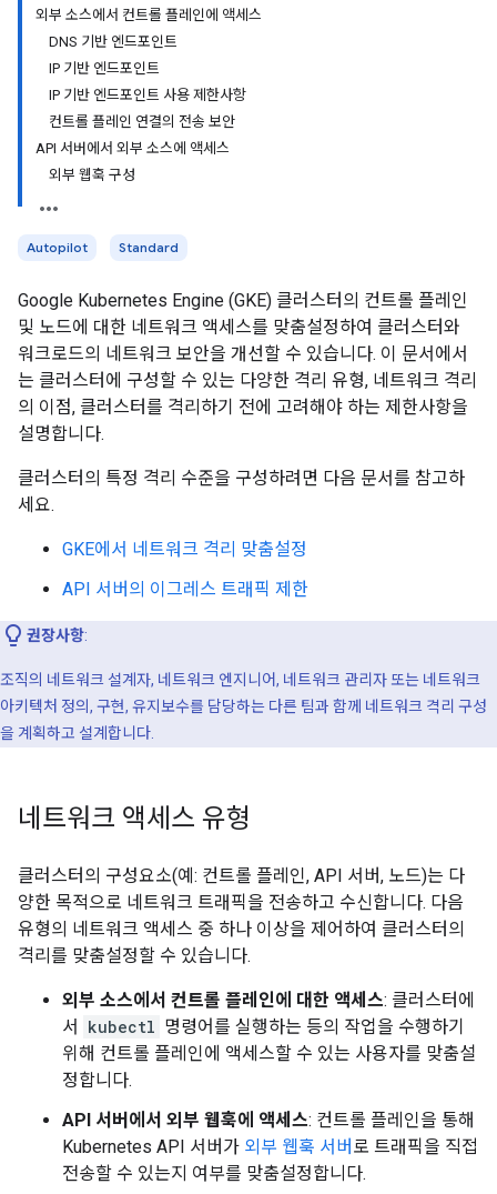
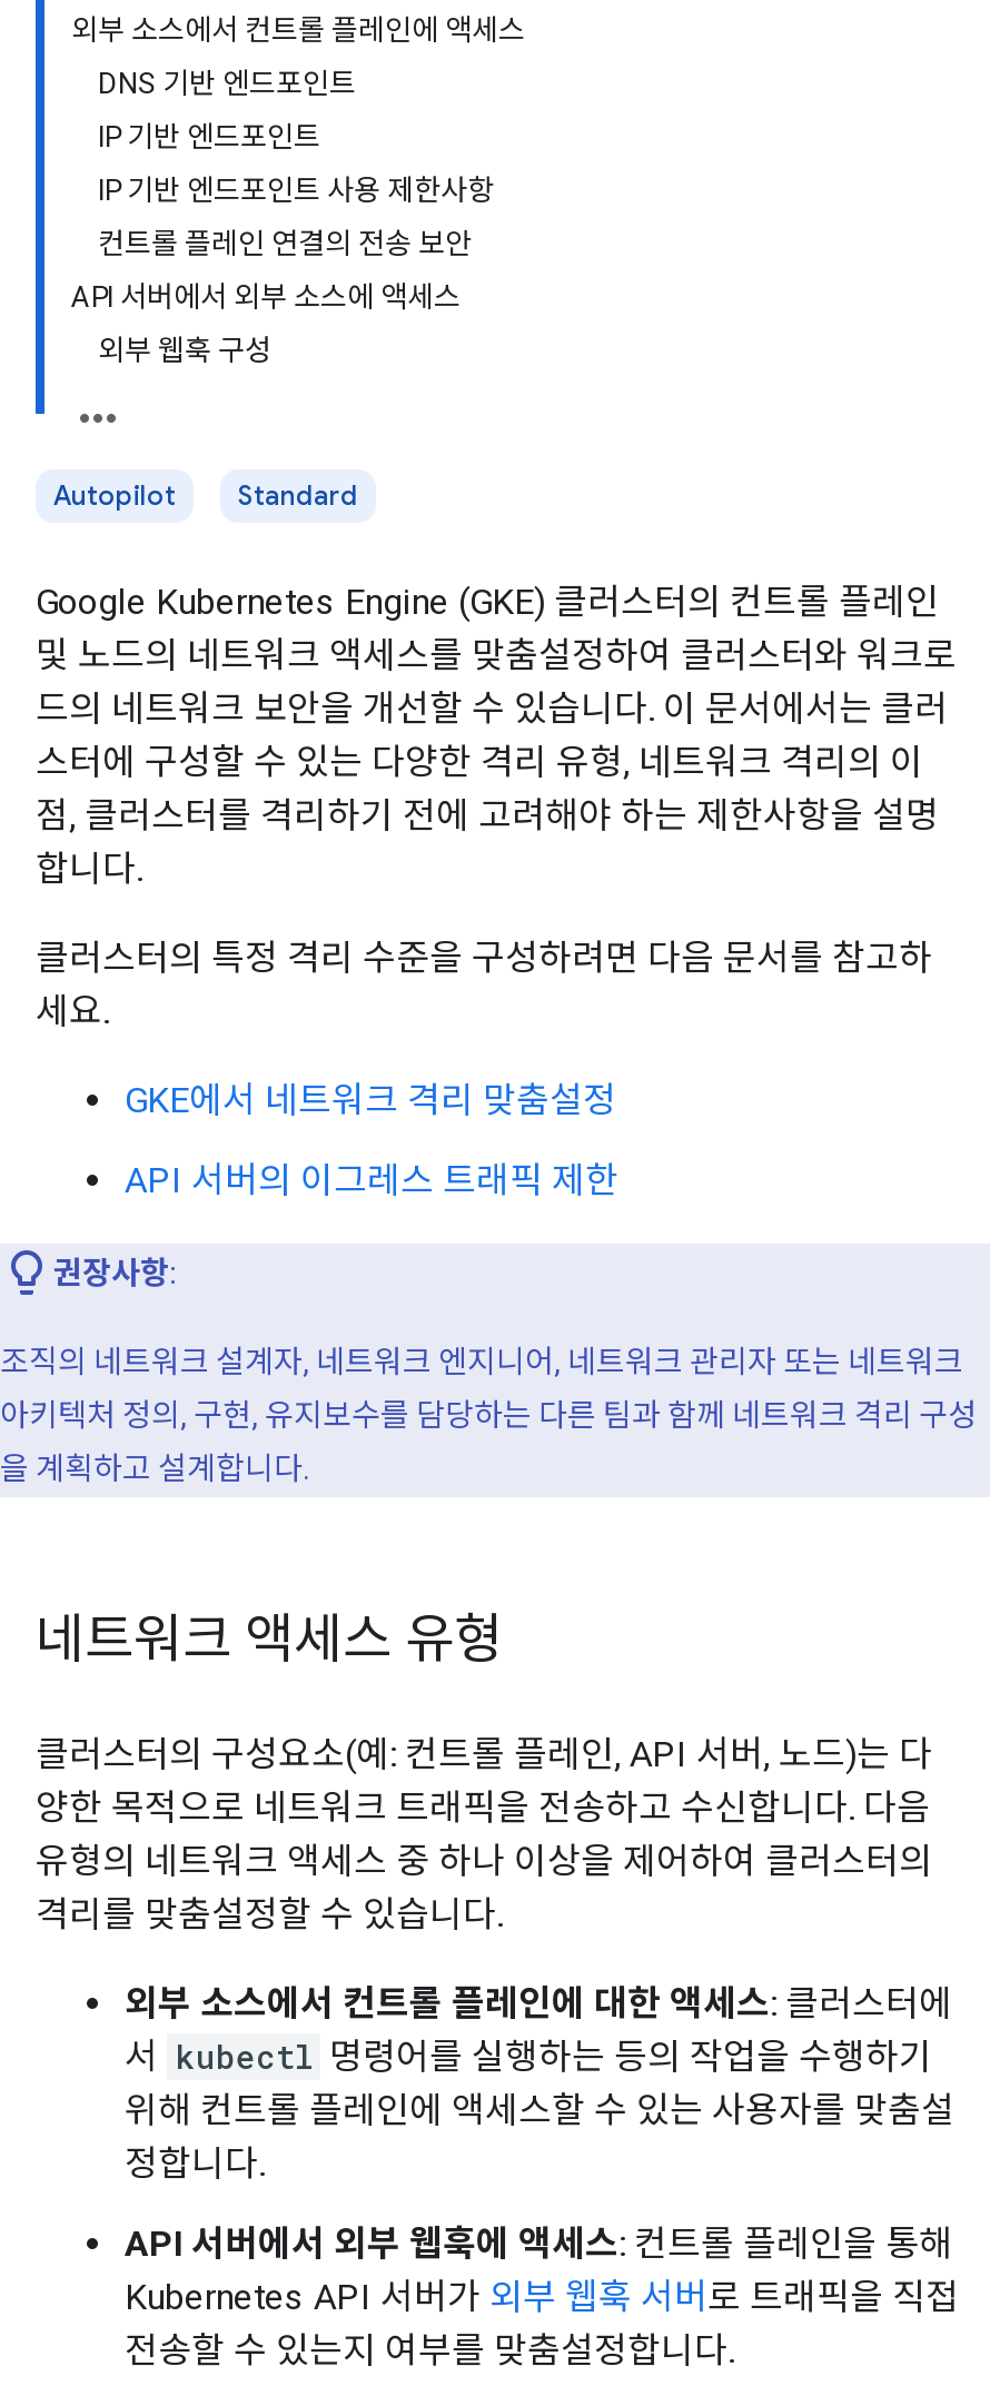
- 및 노드에 대한 네트워크 액세스를 맞춤설정하여 클러스터와
- 워크로드의 네트워크 보안을 개선할 수 있습니다. 이 문서에서
- 는 클러스터에 구성할 수 있는 다양한 격리 유형, 네트워크 격리
- 의 이점, 클러스터를 격리하기 전에 고려해야 하는 제한사항을
- 설명합니다.
+ 및 노드의 네트워크 액세스를 맞춤설정하여 클러스터와 워크로
+ 드의 네트워크 보안을 개선할 수 있습니다. 이 문서에서는 클러
+ 스터에 구성할 수 있는 다양한 격리 유형, 네트워크 격리의 이
+ 점, 클러스터를 격리하기 전에 고려해야 하는 제한사항을 설명
+ 합니다.
